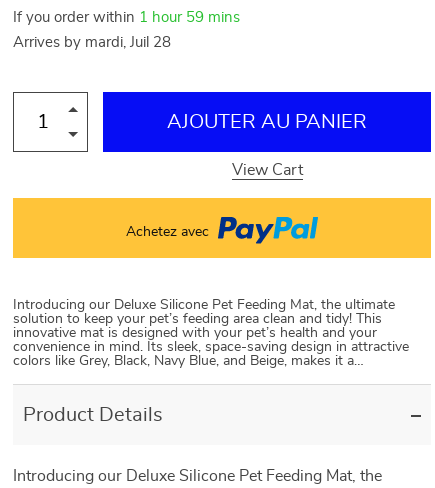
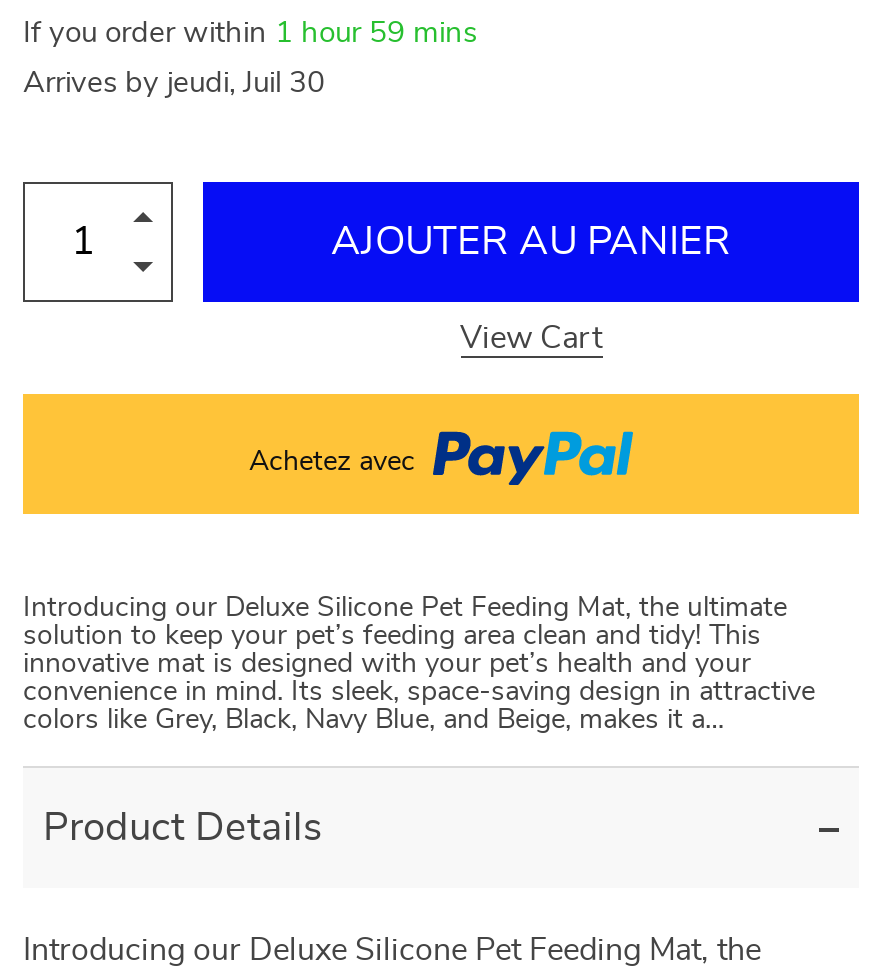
- Arrives by mardi, Juil 28
+ Arrives by jeudi, Juil 30
